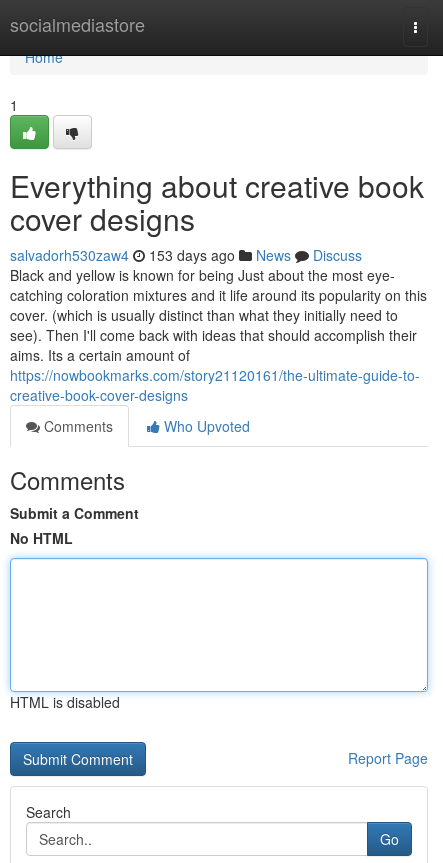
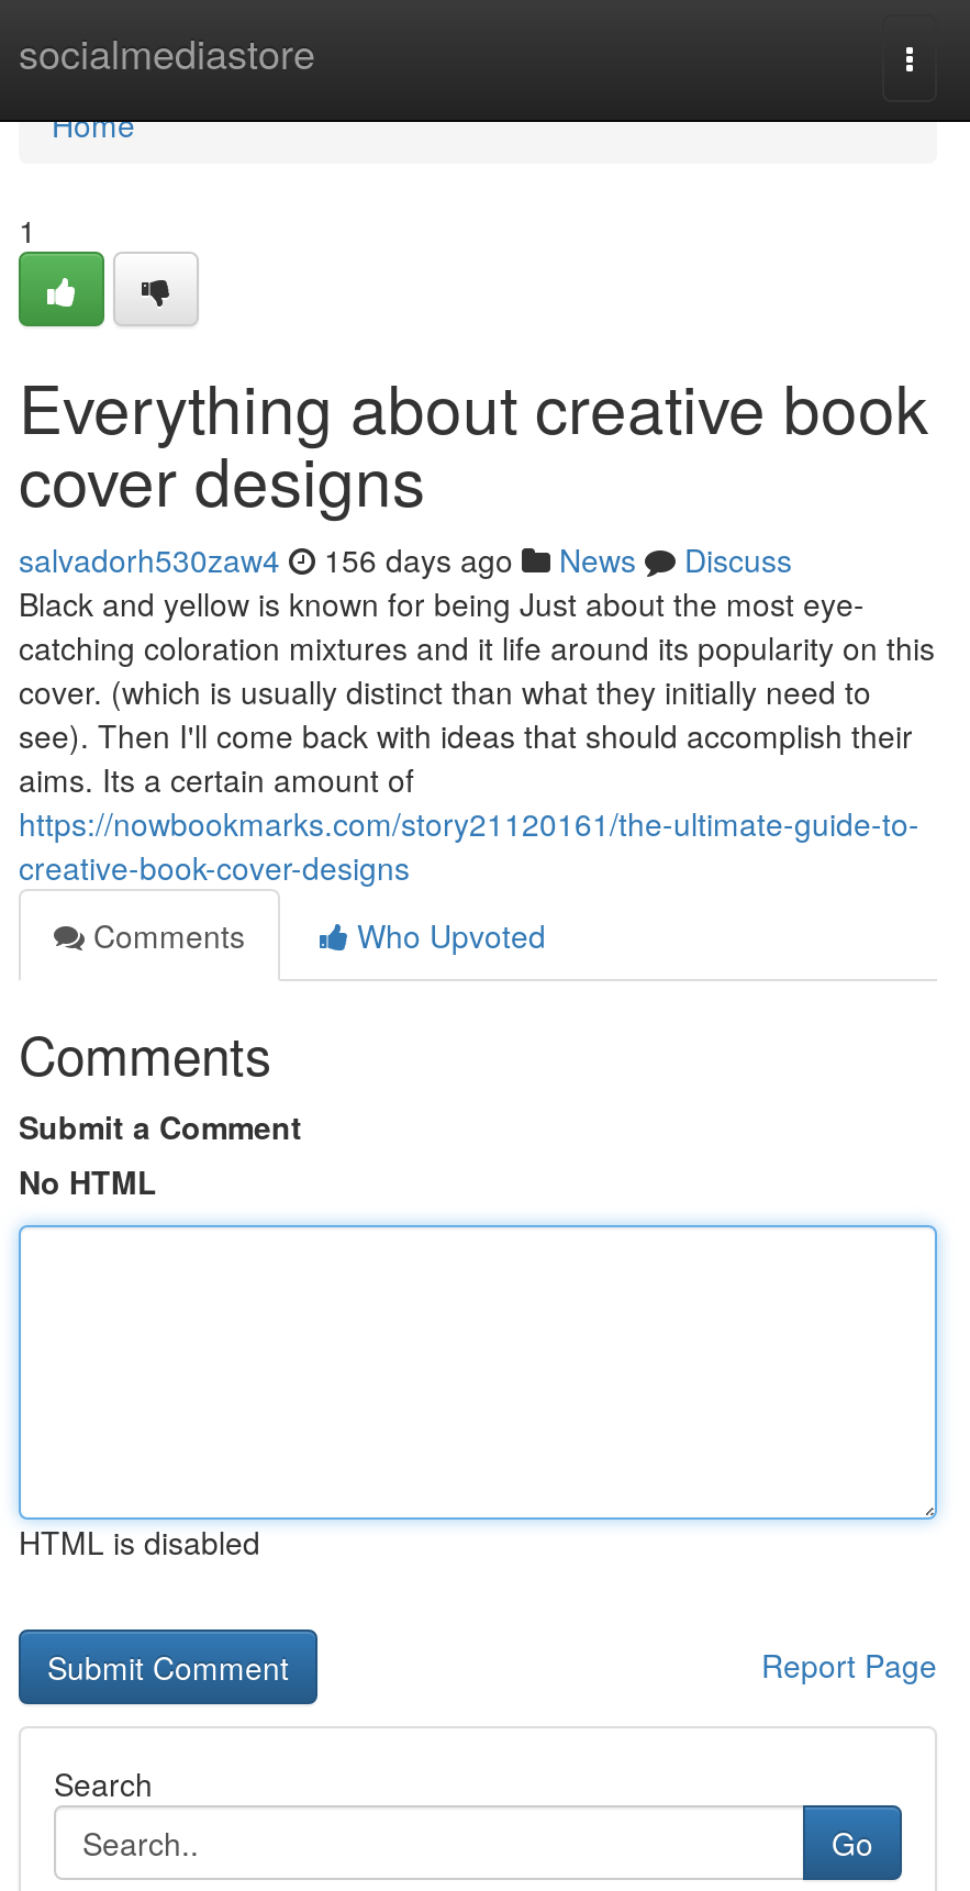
- salvadorh530zaw4 153 days ago News Discuss
+ salvadorh530zaw4 156 days ago News Discuss
